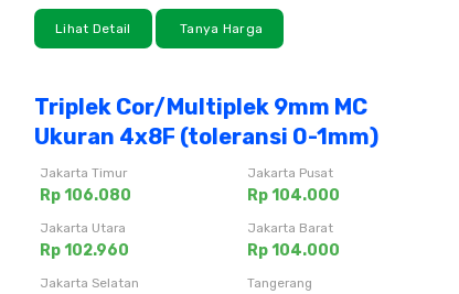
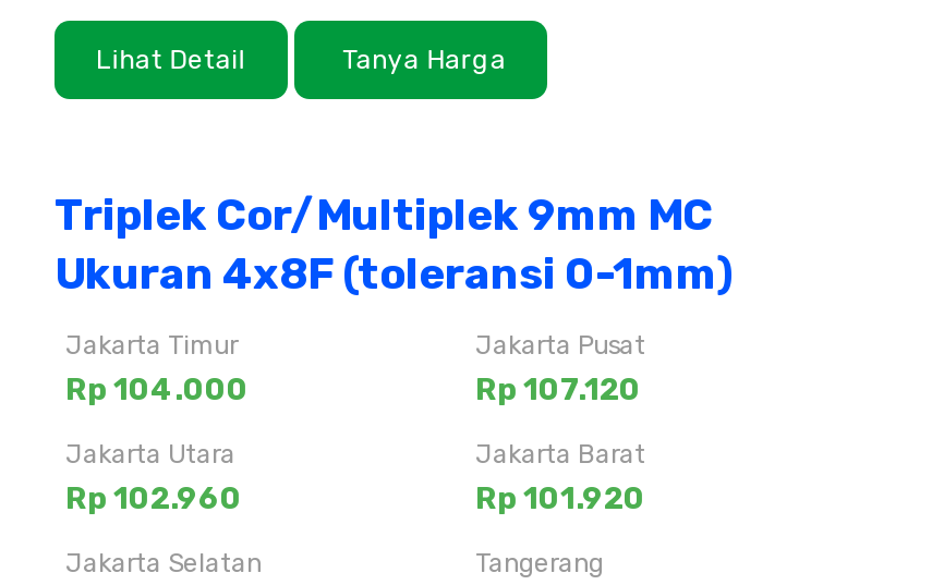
- Rp 106.080
+ Rp 104.000

- Rp 104.000
+ Rp 107.120

- Rp 104.000
+ Rp 101.920
